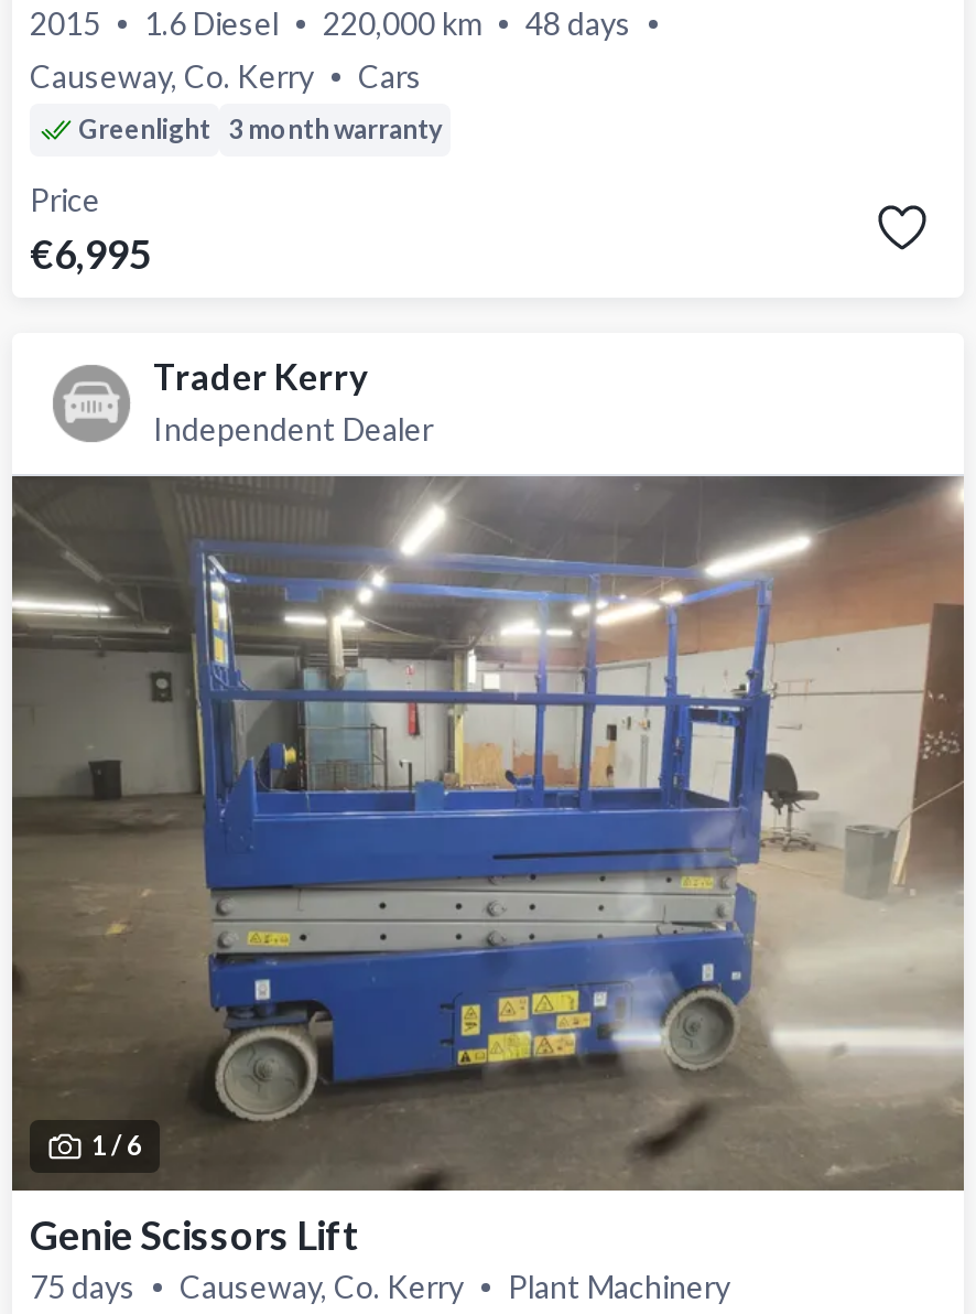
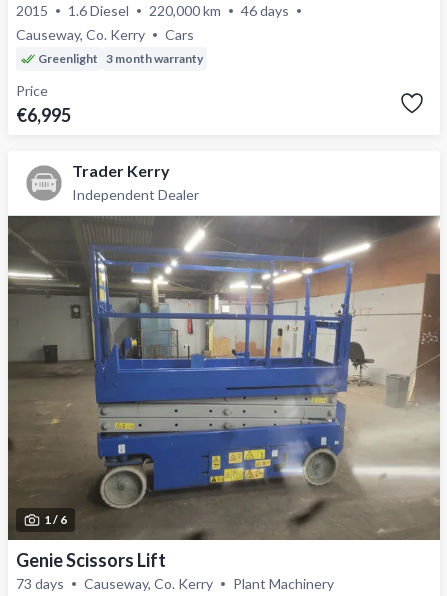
- 2015 1.6 Diesel 220,000 km 48 days
+ 2015 1.6 Diesel 220,000 km 46 days

- 75 days Causeway, Co. Kerry Plant Machinery
+ 73 days Causeway, Co. Kerry Plant Machinery
